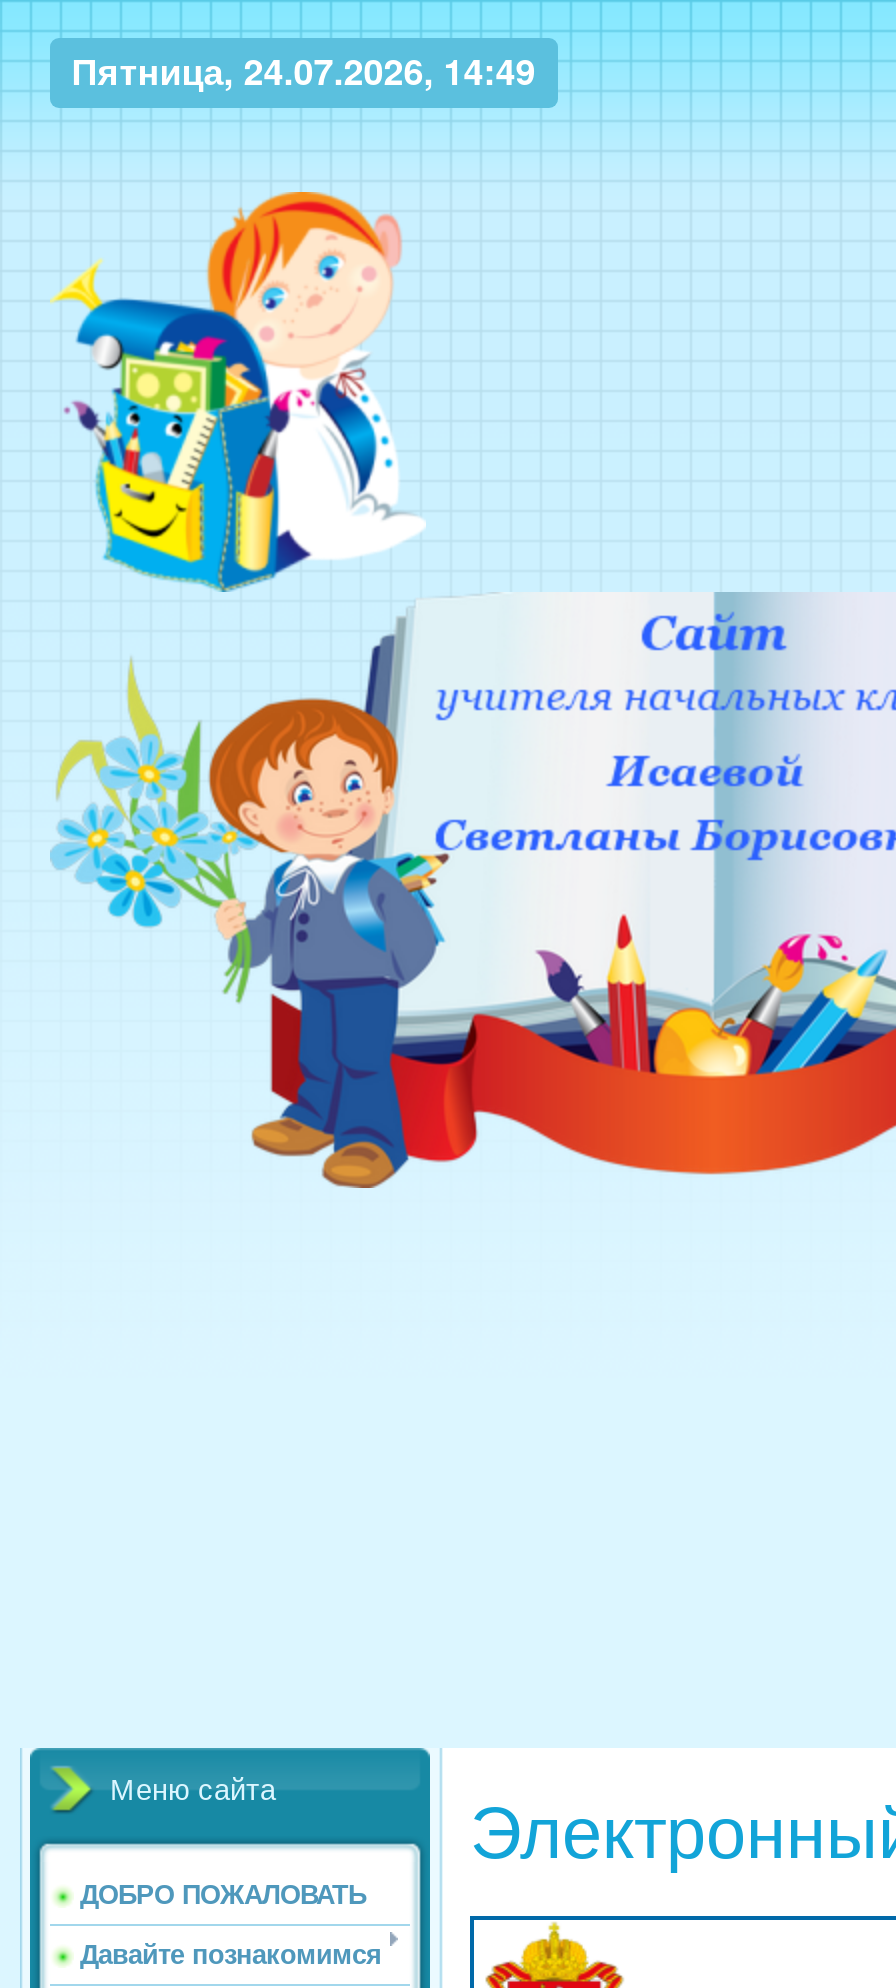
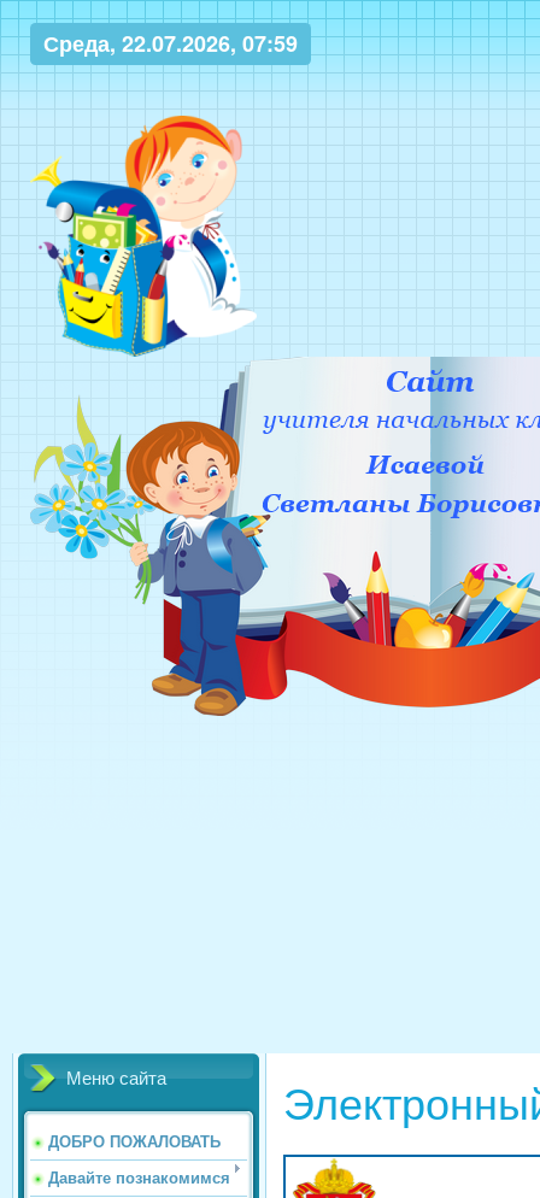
- Пятница, 24.07.2026, 14:49
+ Среда, 22.07.2026, 07:59
